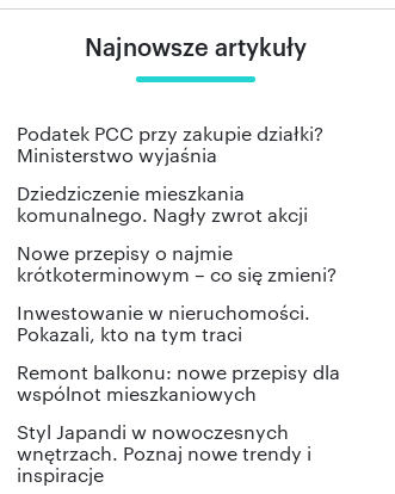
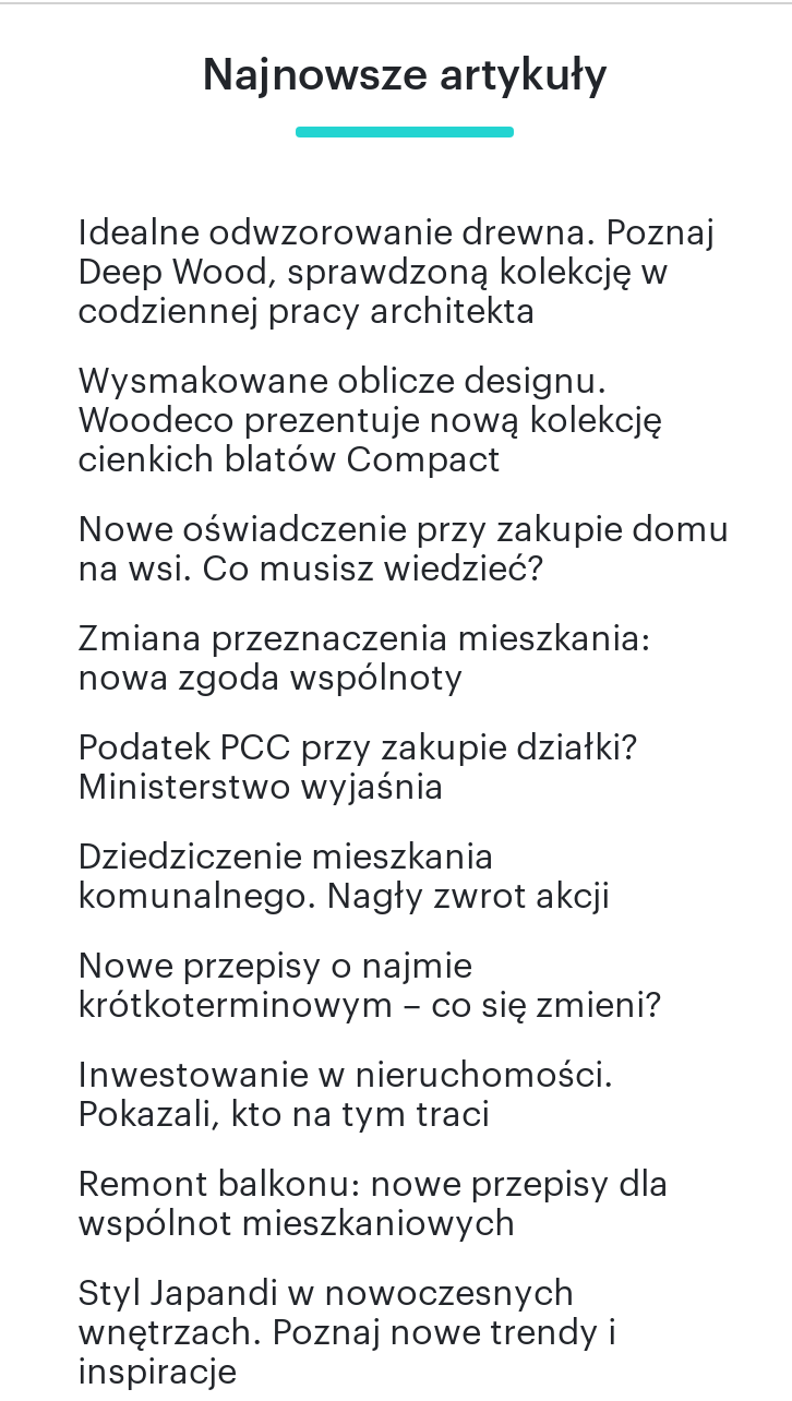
+ Idealne odwzorowanie drewna. Poznaj
+ Deep Wood, sprawdzoną kolekcję w
+ codziennej pracy architekta
+ Wysmakowane oblicze designu.
+ Woodeco prezentuje nową kolekcję
+ cienkich blatów Compact
+ Nowe oświadczenie przy zakupie domu
+ na wsi. Co musisz wiedzieć?
+ Zmiana przeznaczenia mieszkania:
+ nowa zgoda wspólnoty
